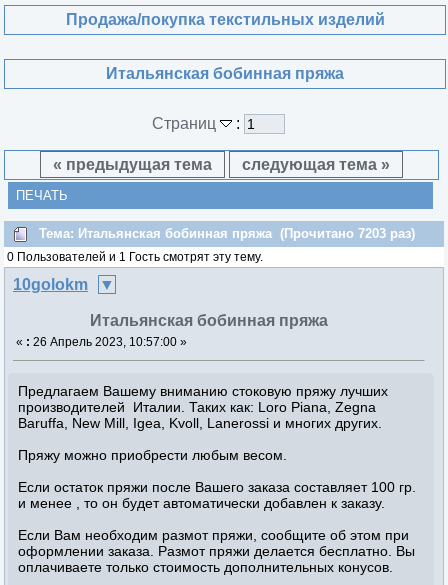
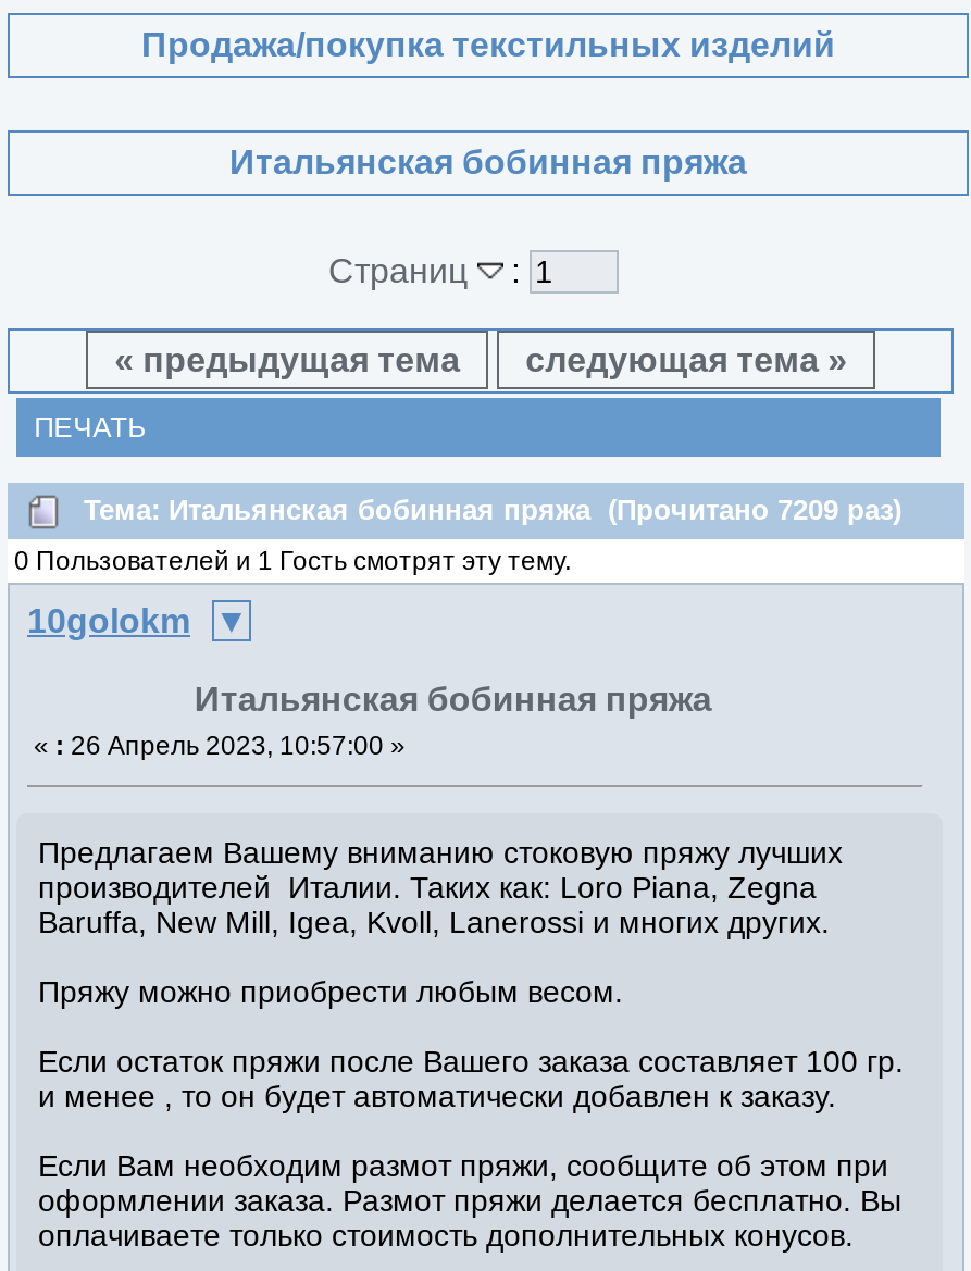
- Тема: Итальянская бобинная пряжа (Прочитано 7203 раз)
+ Тема: Итальянская бобинная пряжа (Прочитано 7209 раз)
